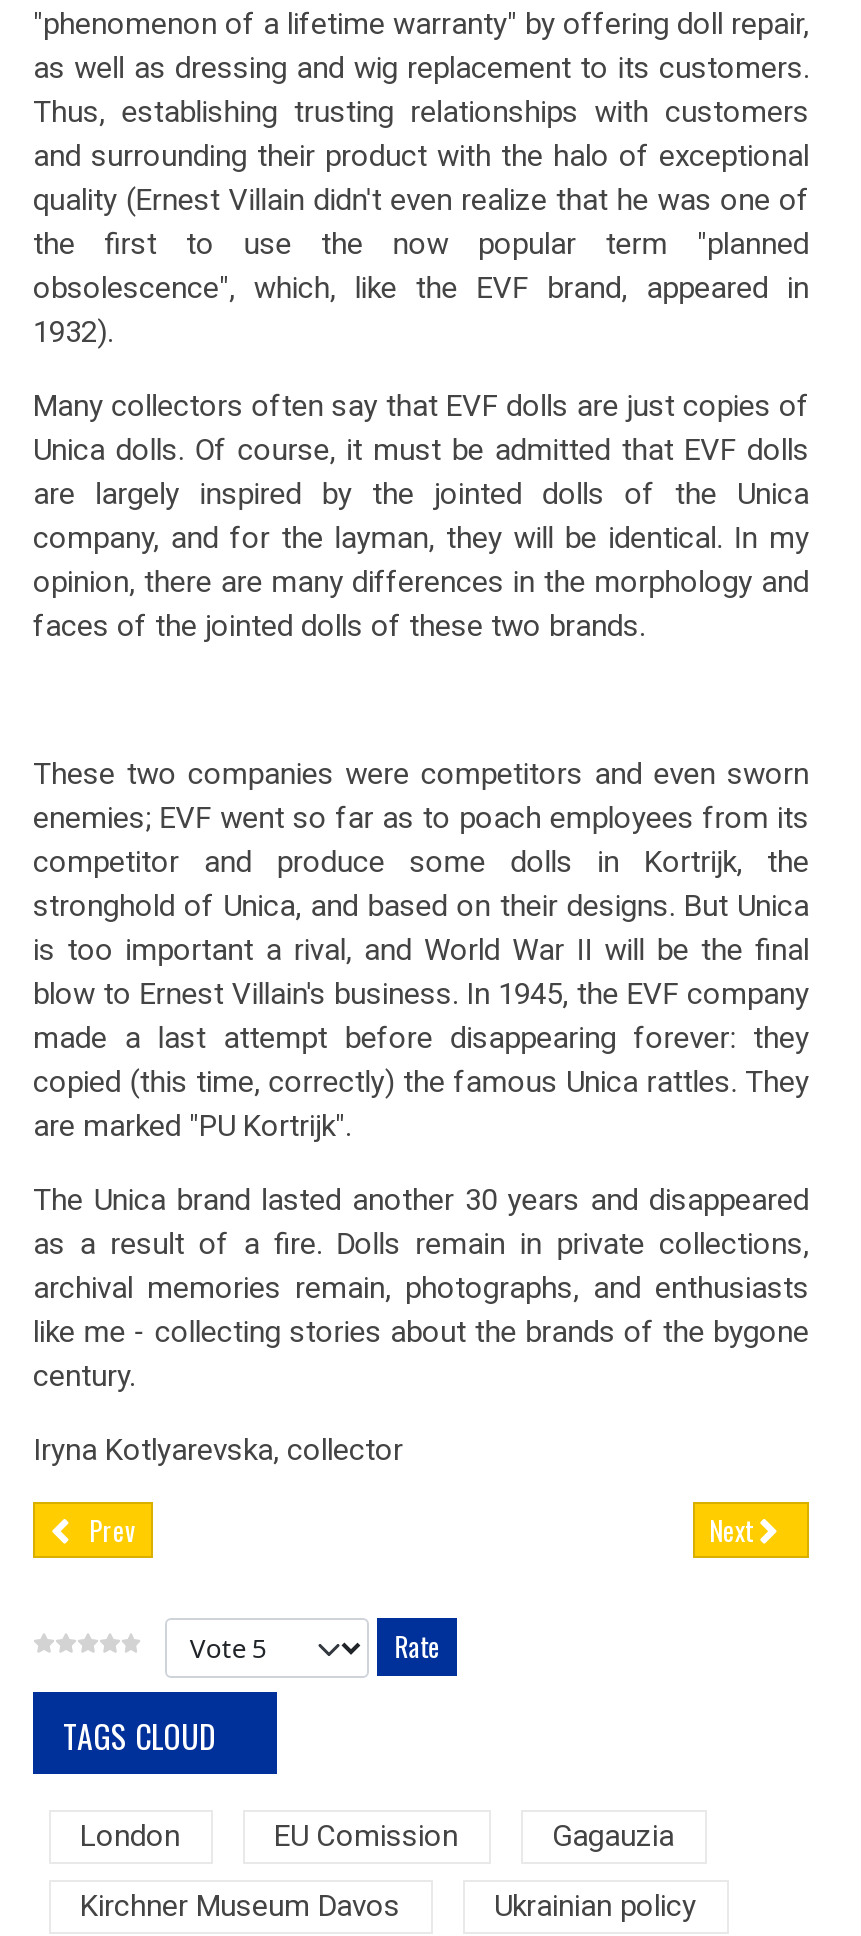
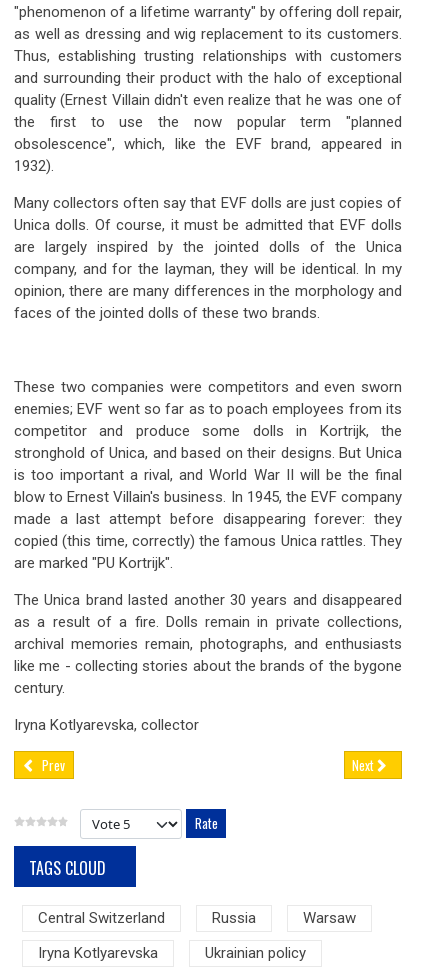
- London
- EU Comission
- Gagauzia
+ Central Switzerland
+ Russia
+ Warsaw

- Kirchner Museum Davos
+ Iryna Kotlyarevska
